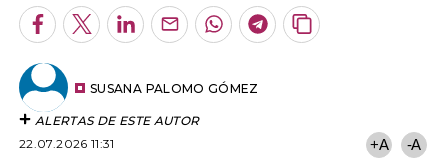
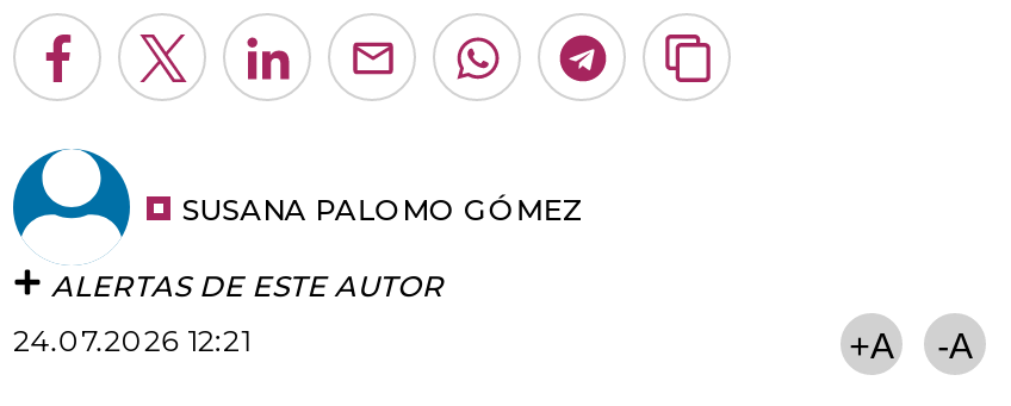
- 22.07.2026 11:31
+ 24.07.2026 12:21
